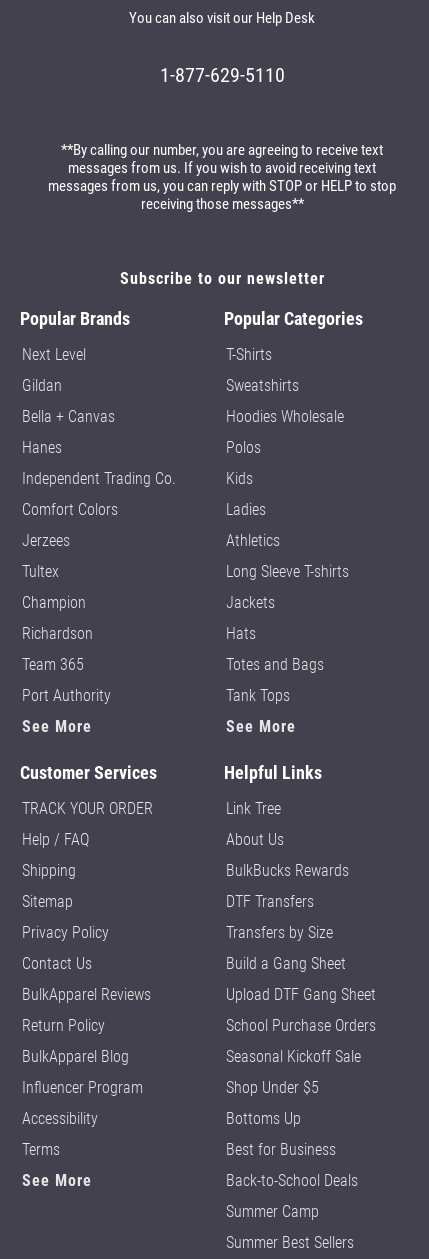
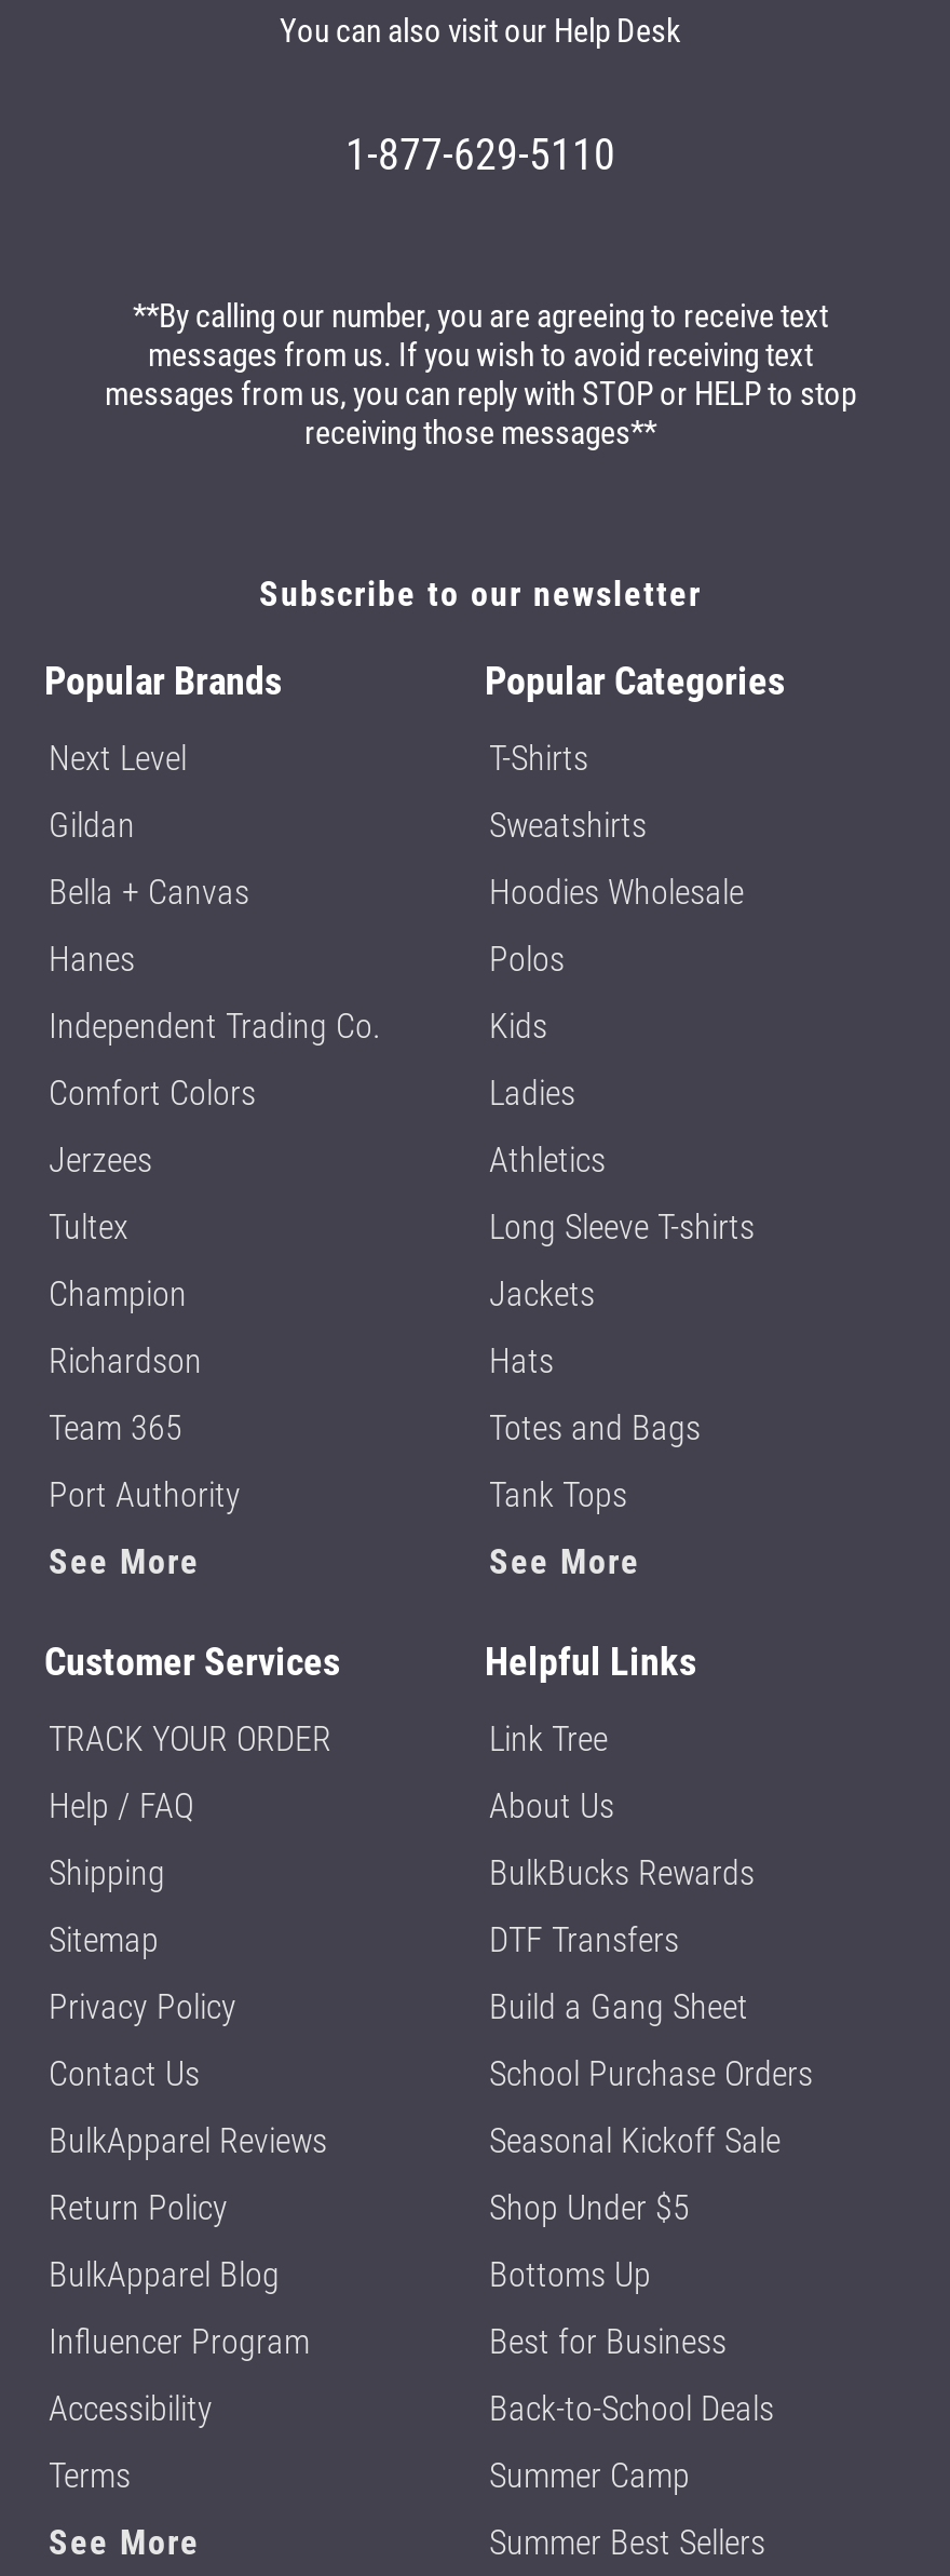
- Transfers by Size

- Upload DTF Gang Sheet
